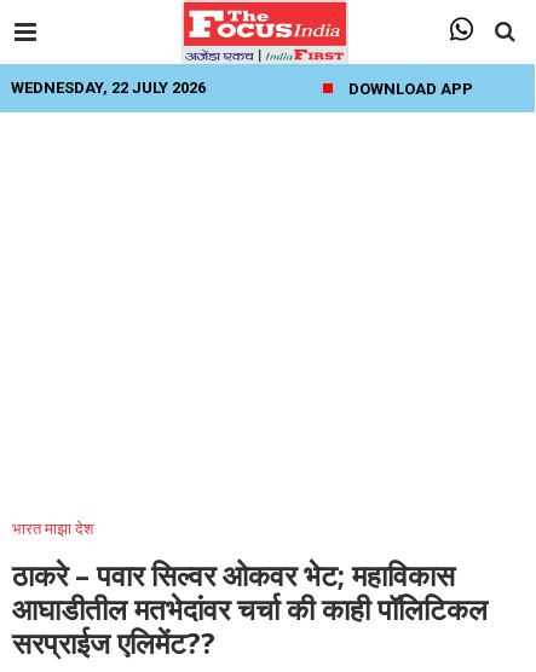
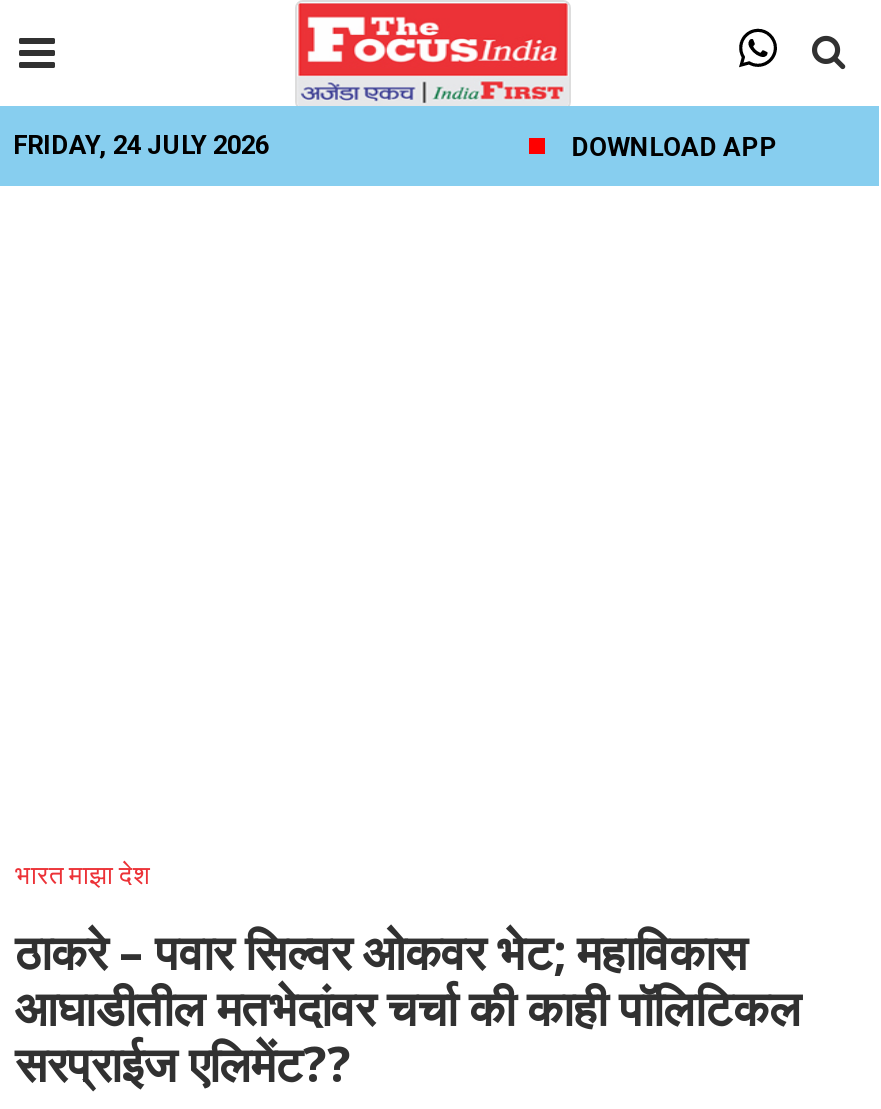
- WEDNESDAY, 22 JULY 2026
+ FRIDAY, 24 JULY 2026
